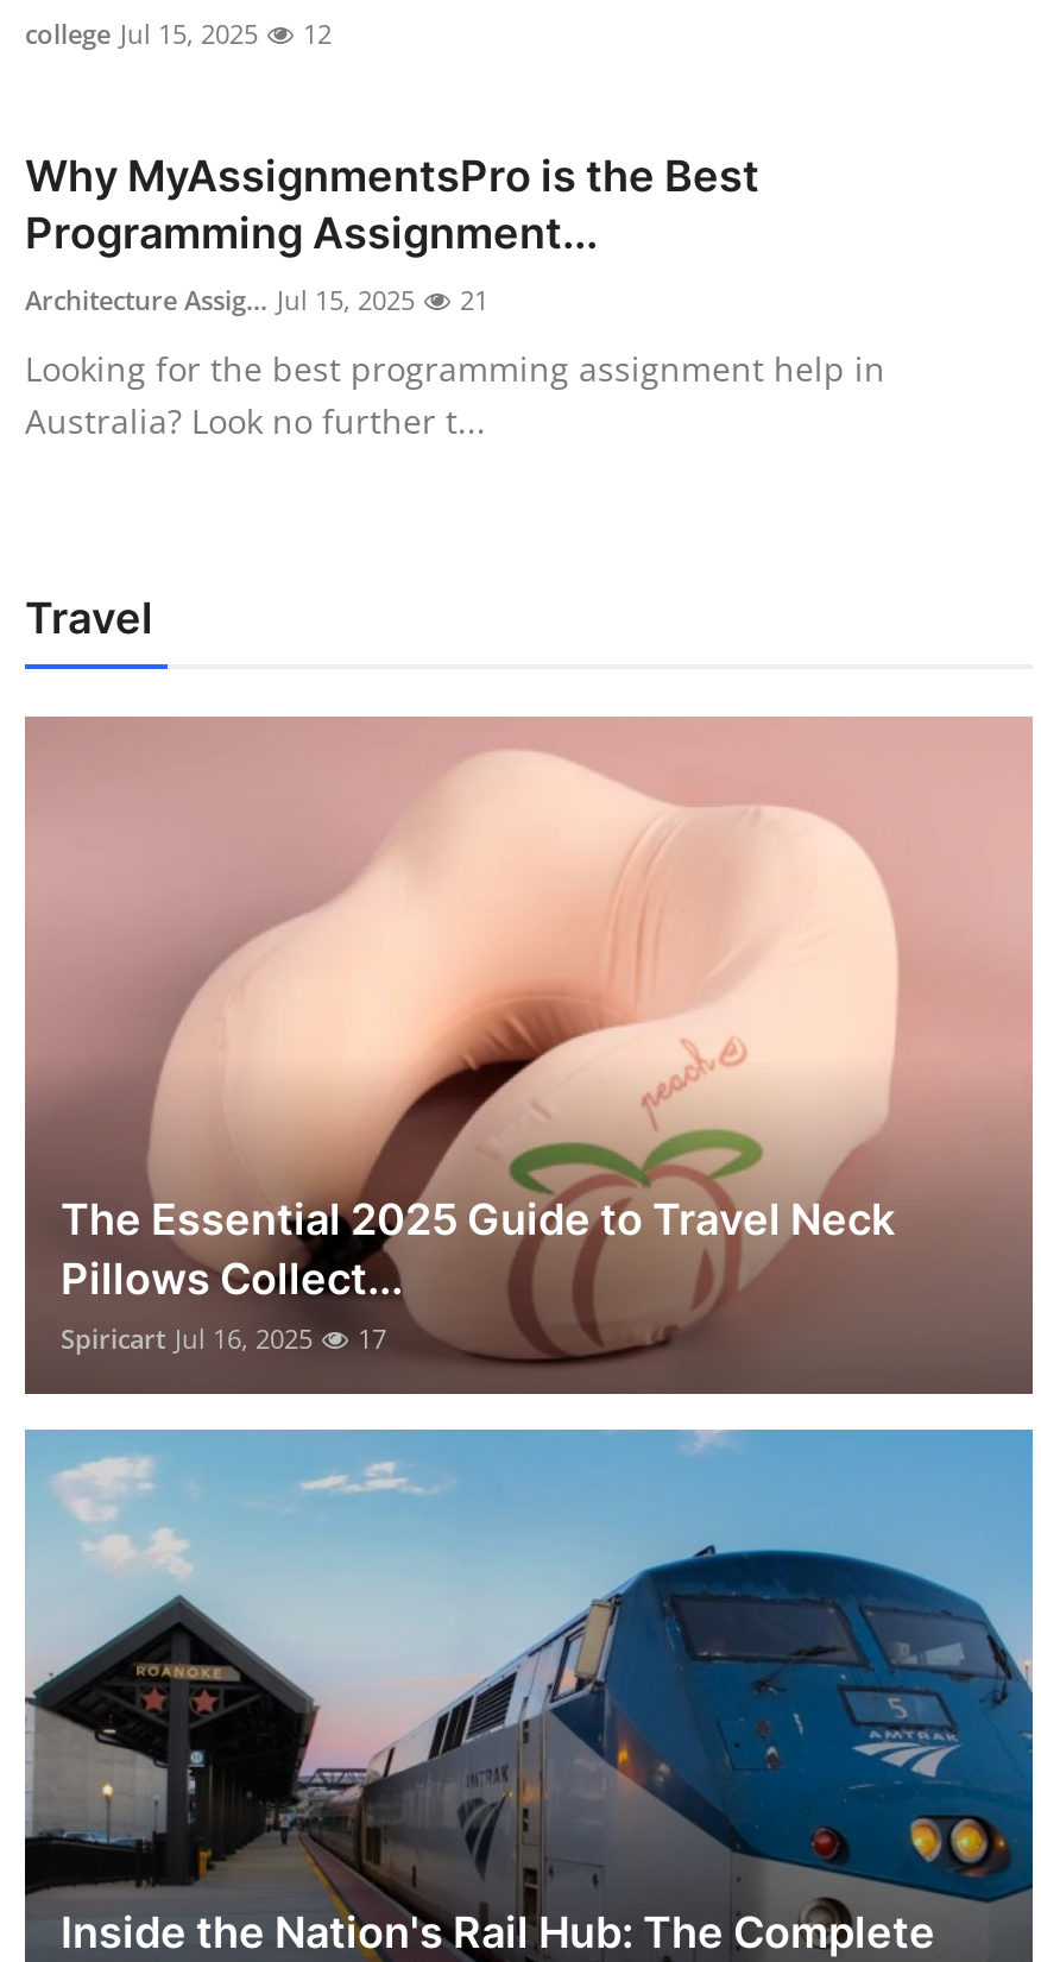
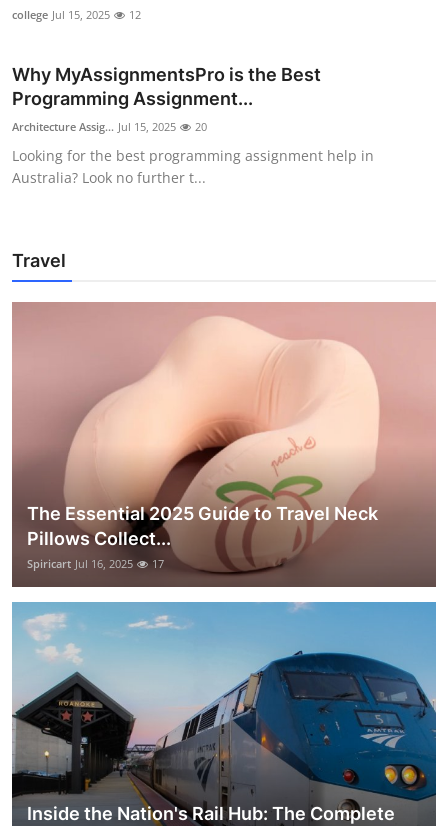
- Architecture Assig... Jul 15, 2025 21
+ Architecture Assig... Jul 15, 2025 20
